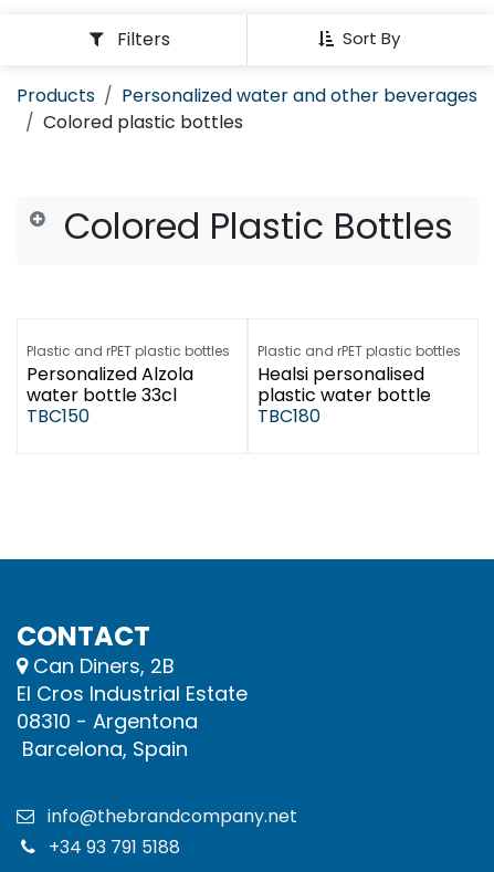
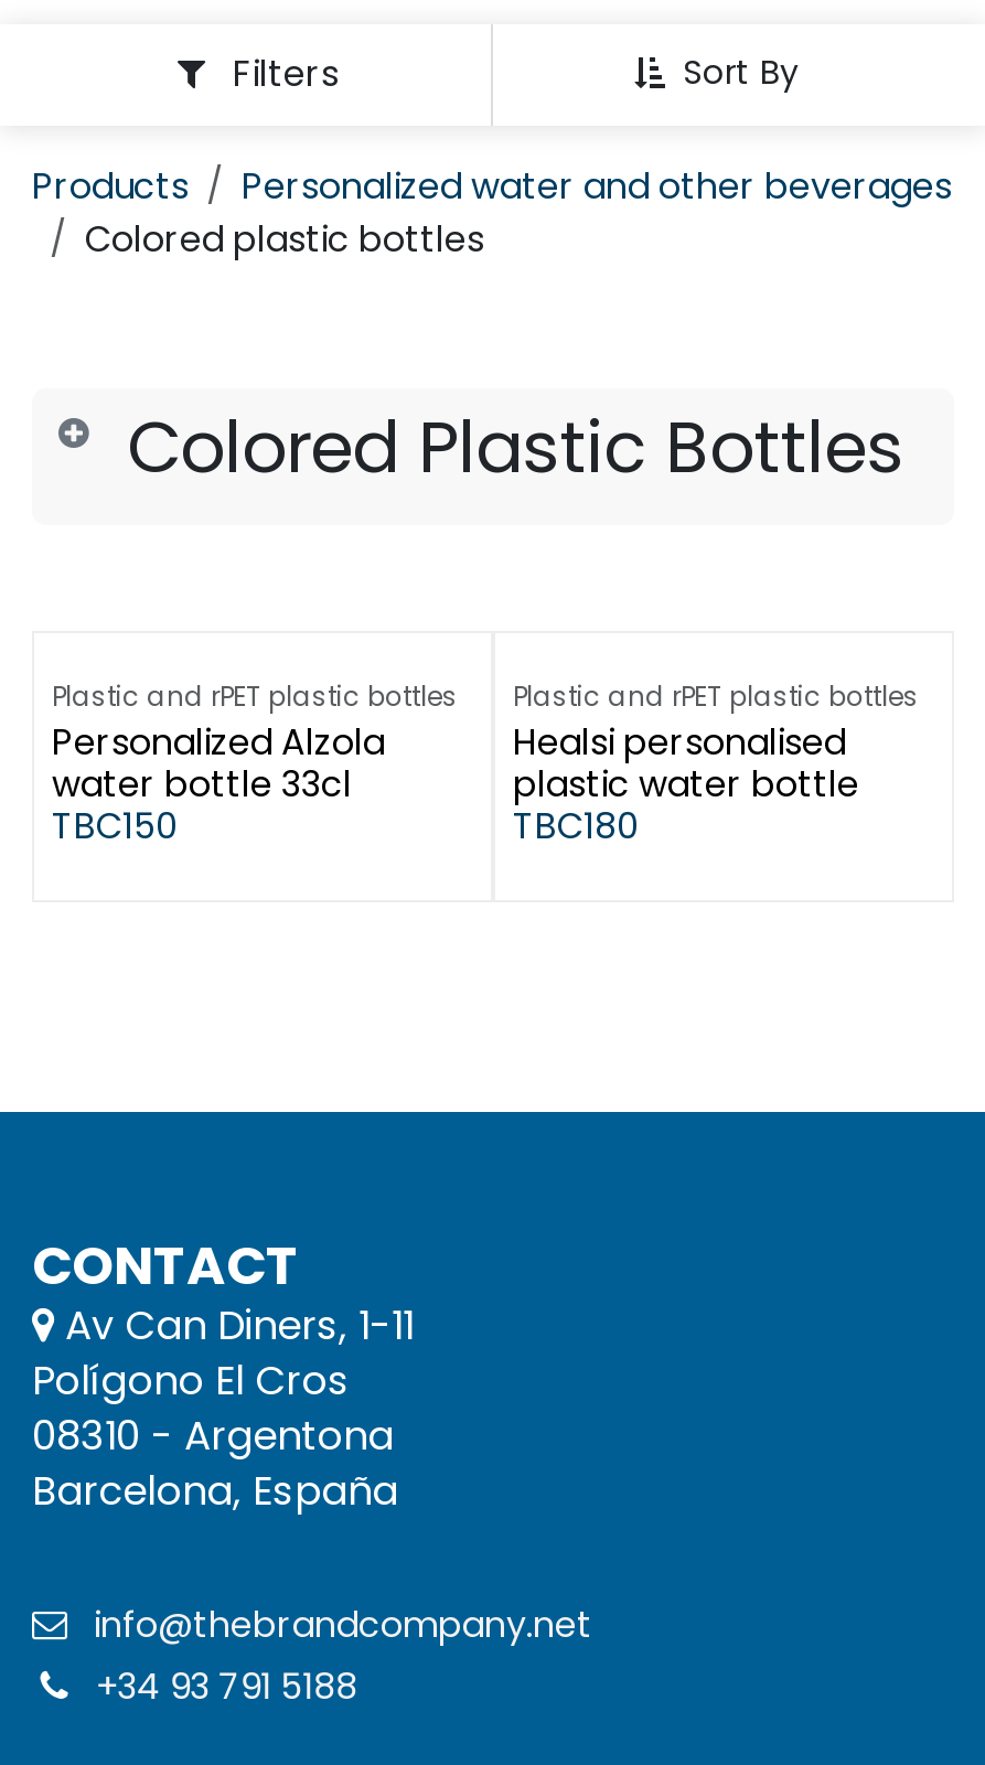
- Can Diners, 2B
- El Cros Industrial Estate
+ Av Can Diners, 1-11
+ Polígono El Cros

- Barcelona, Spain
+ Barcelona, España
